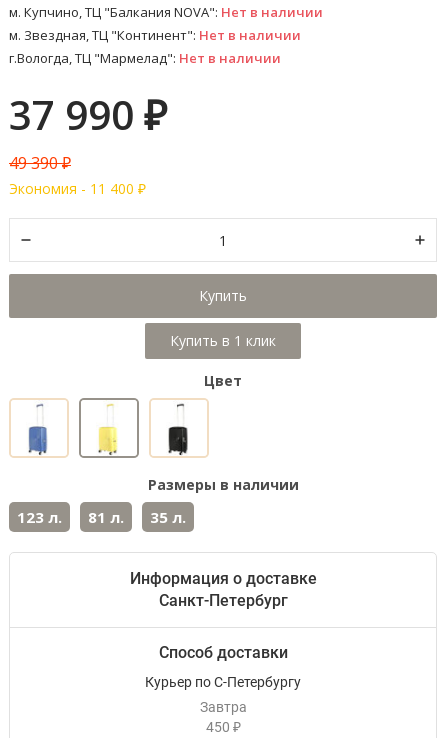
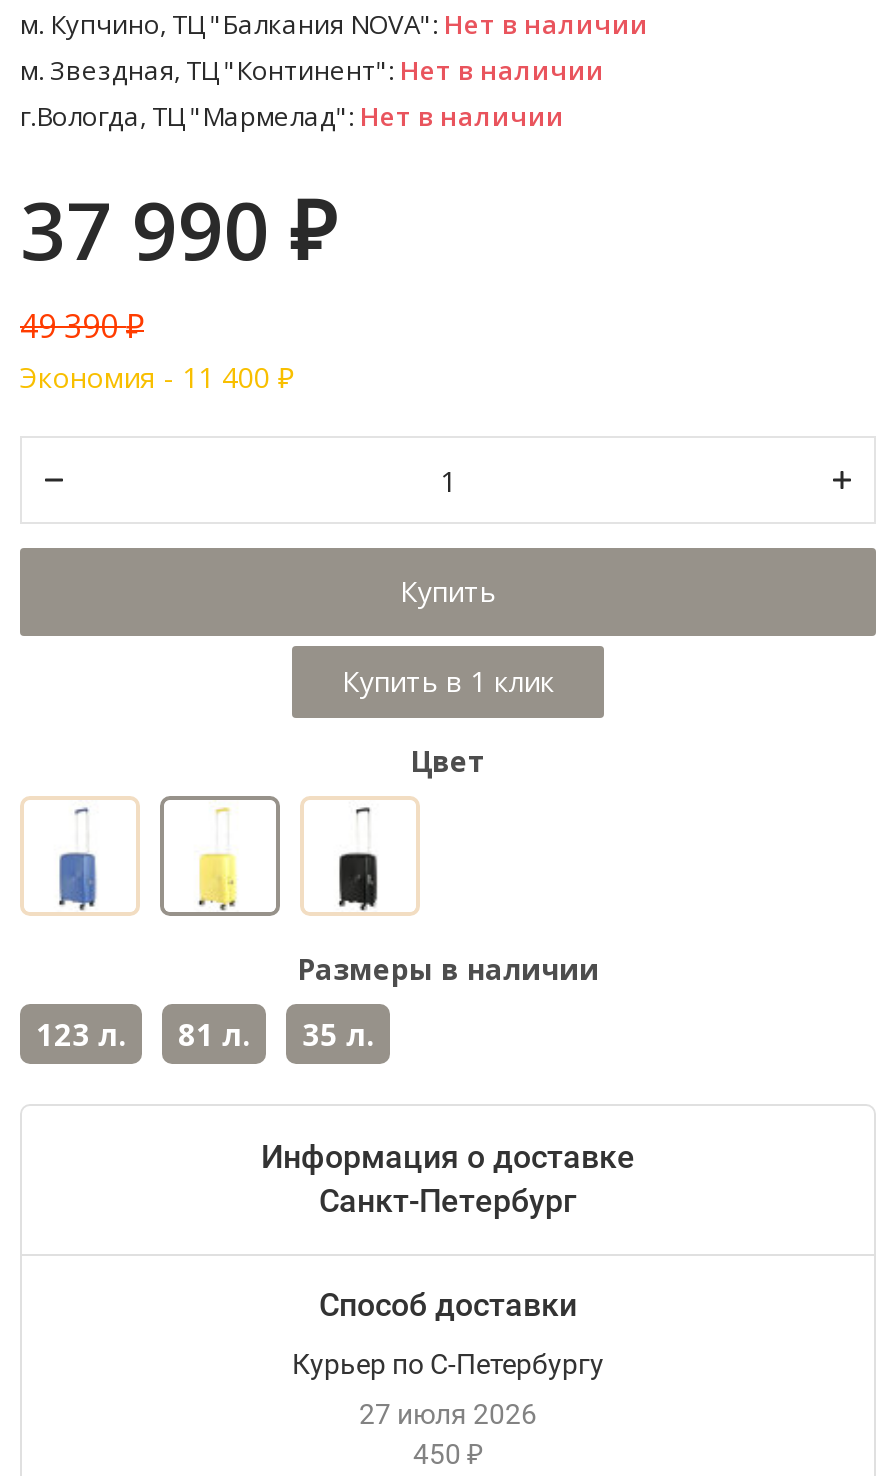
- Завтра
+ 27 июля 2026
